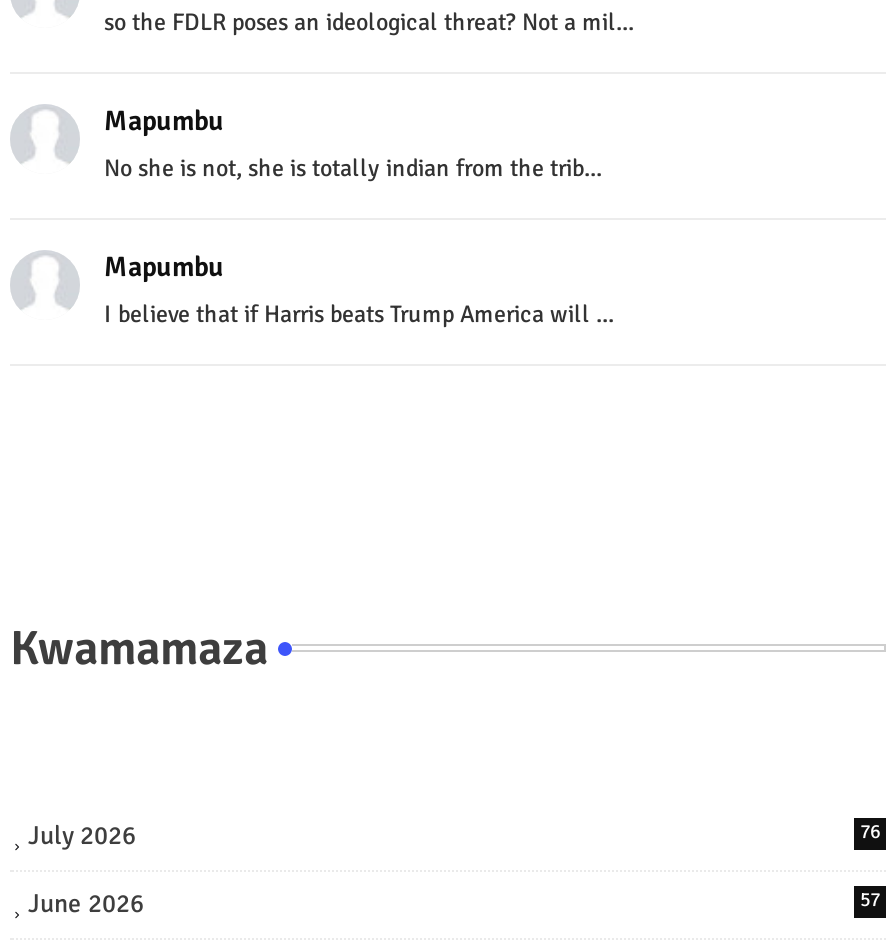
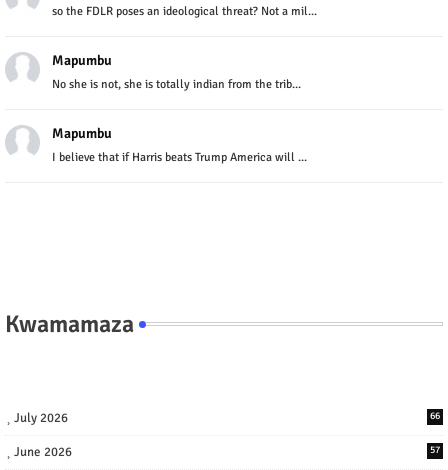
- 76
+ 66
